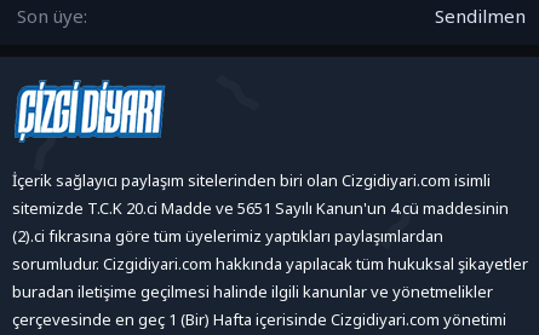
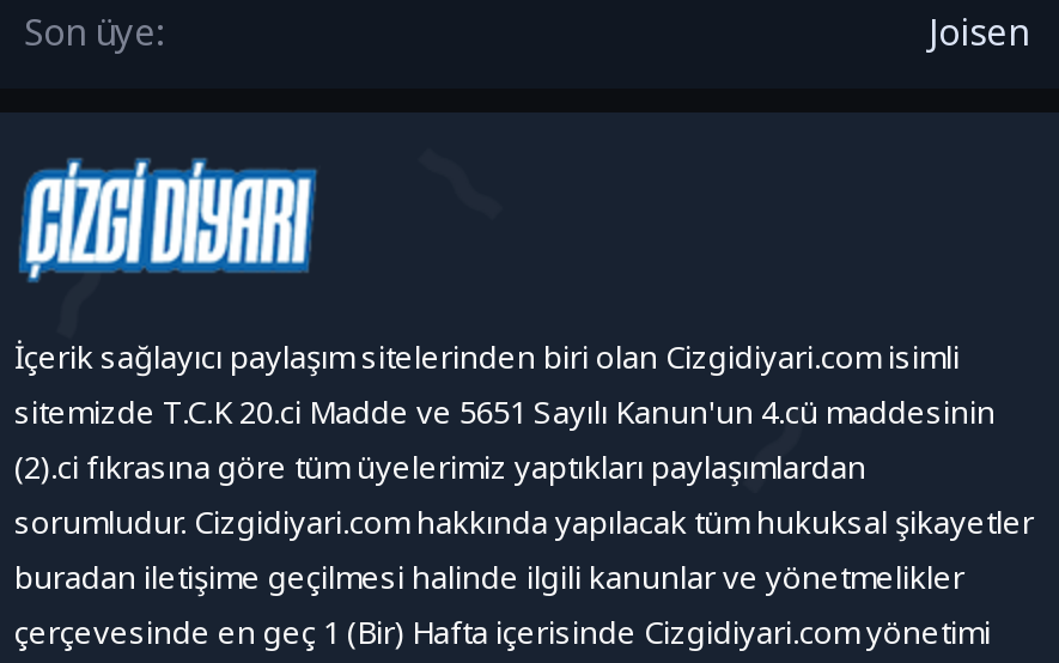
- Sendilmen
+ Joisen
